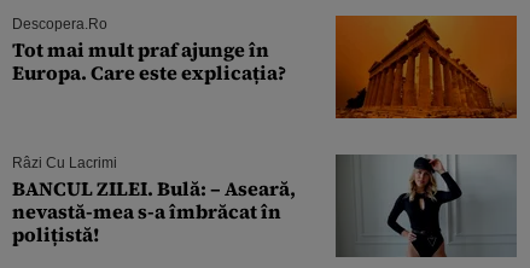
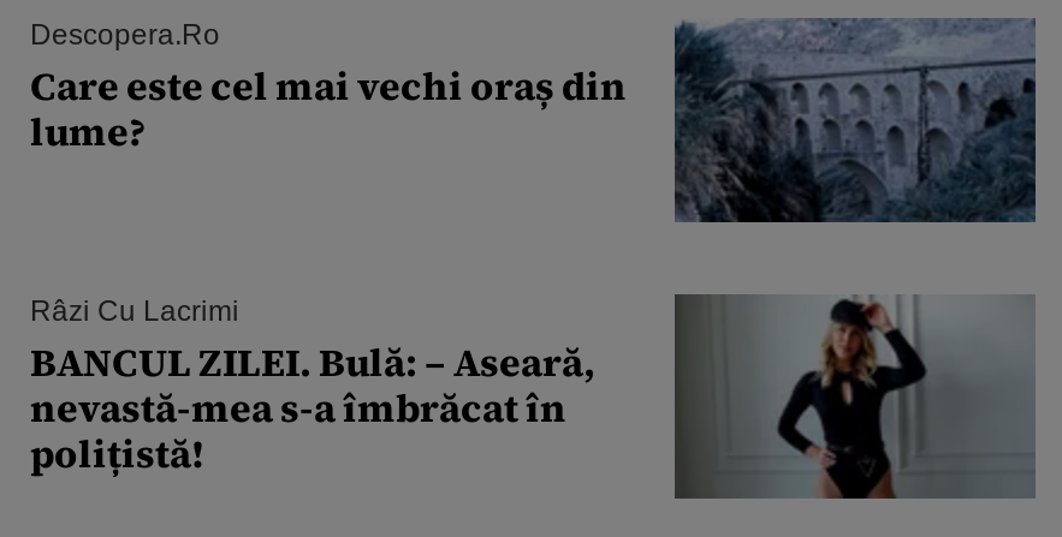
- [image]
- Tot mai mult praf ajunge în
- Europa. Care este explicația?
+ [image]
+ Care este cel mai vechi oraș din
+ lume?
